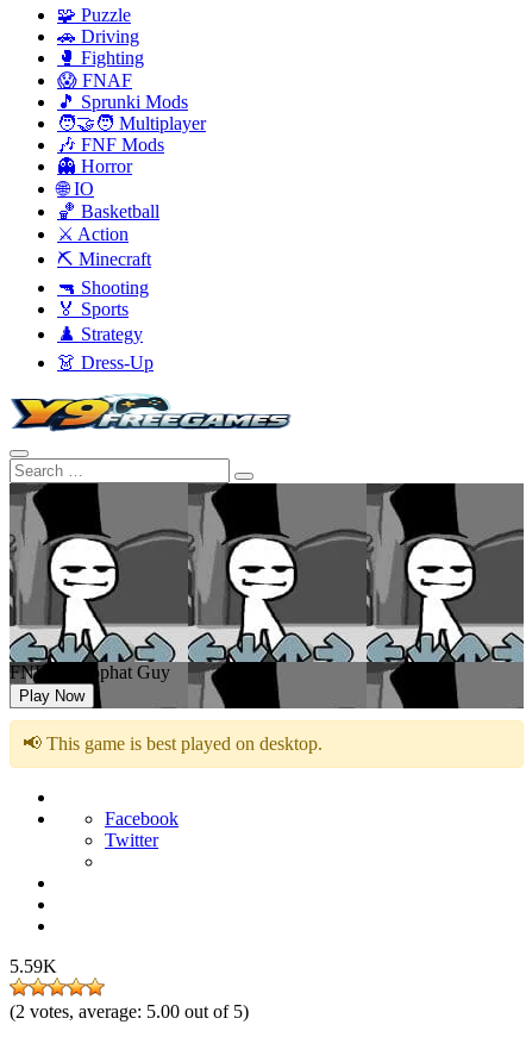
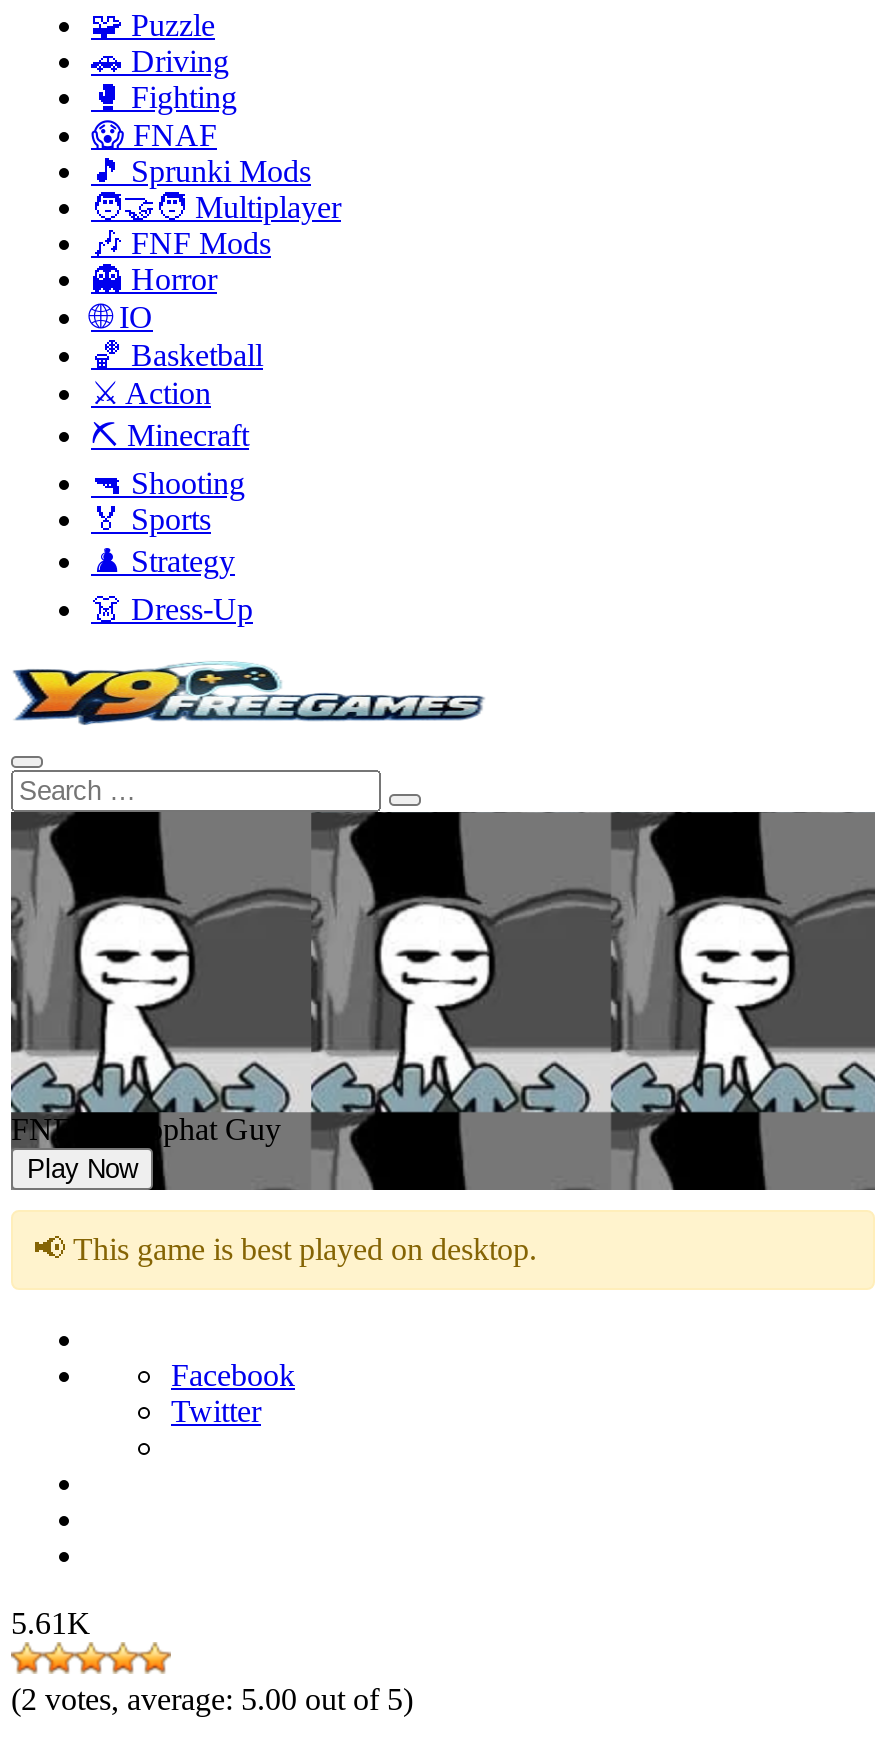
- 5.59K
+ 5.61K
